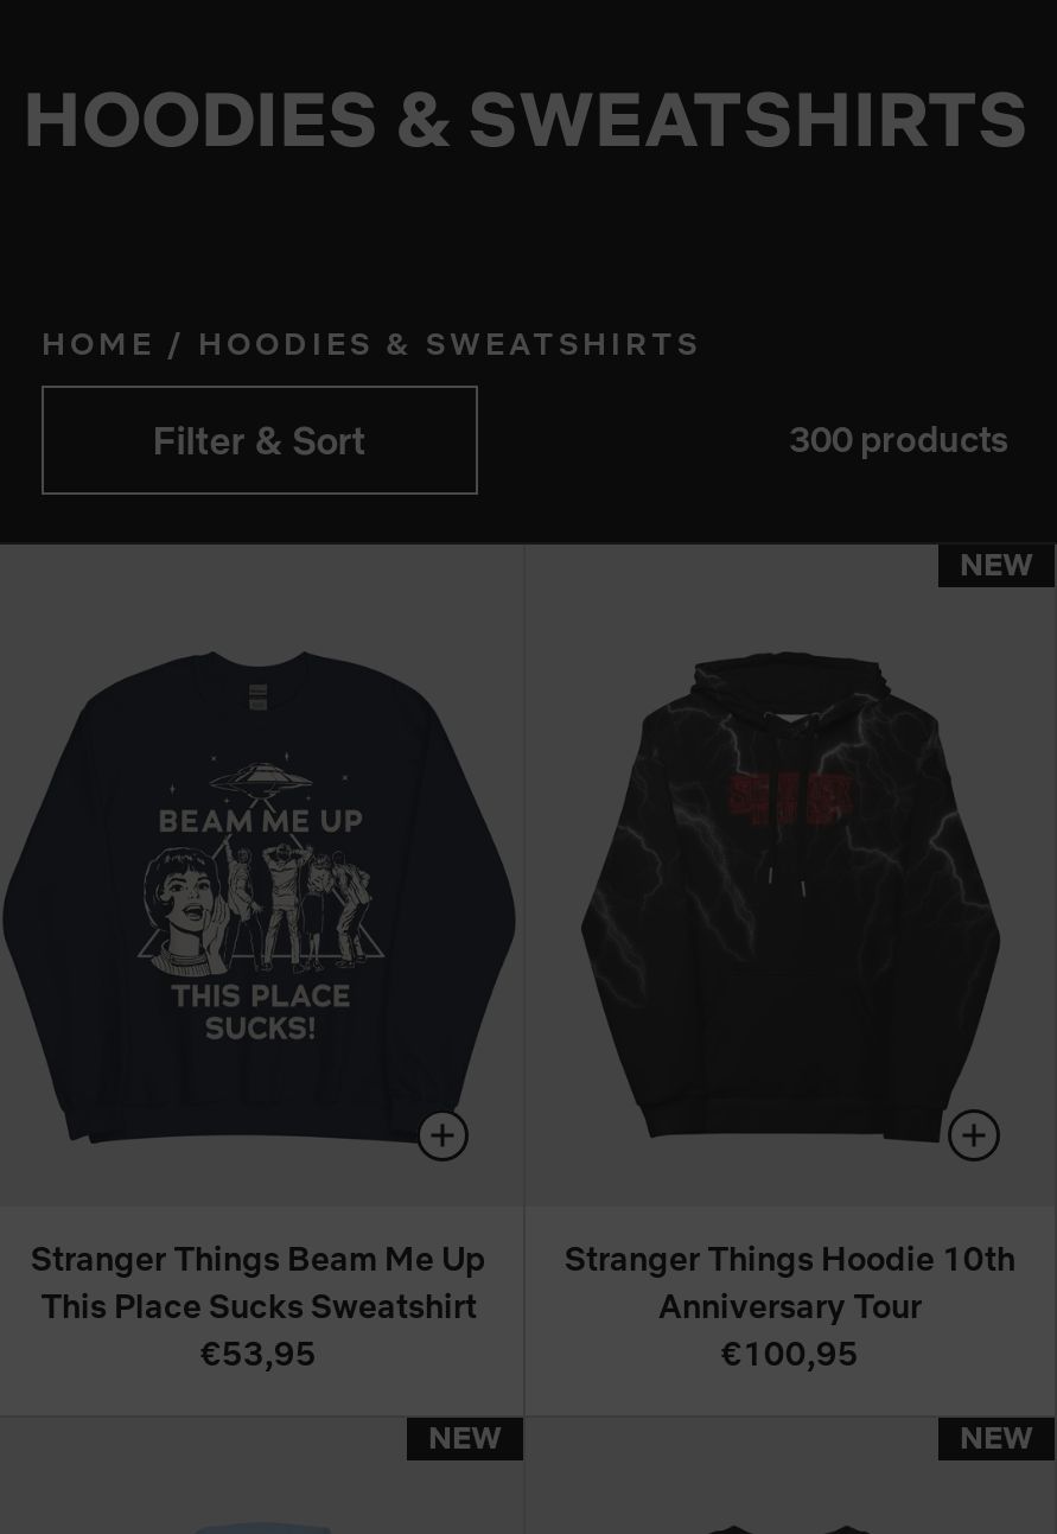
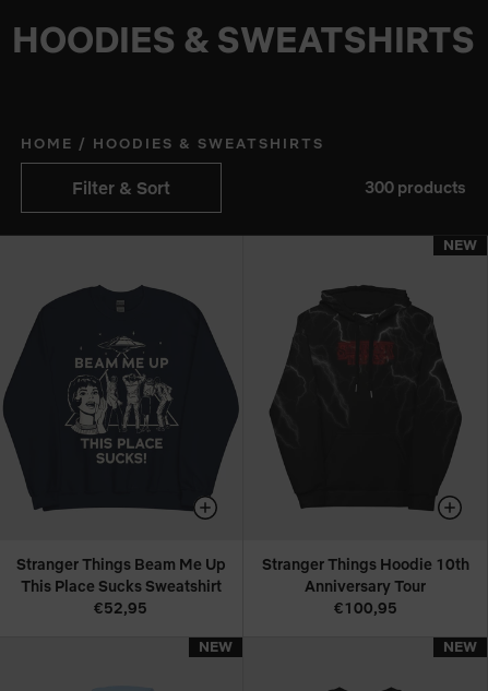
- €53,95
+ €52,95
